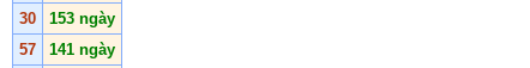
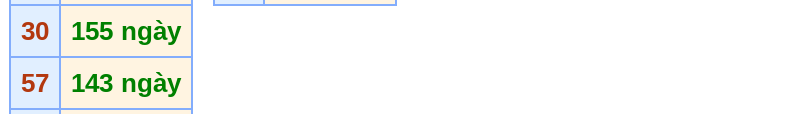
- 30 153 ngày
+ 30 155 ngày

- 57 141 ngày
+ 57 143 ngày
